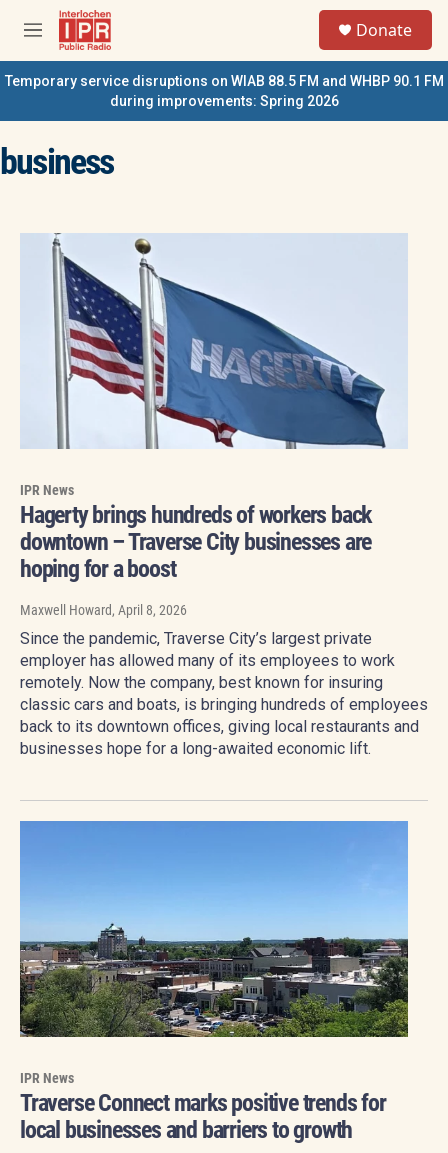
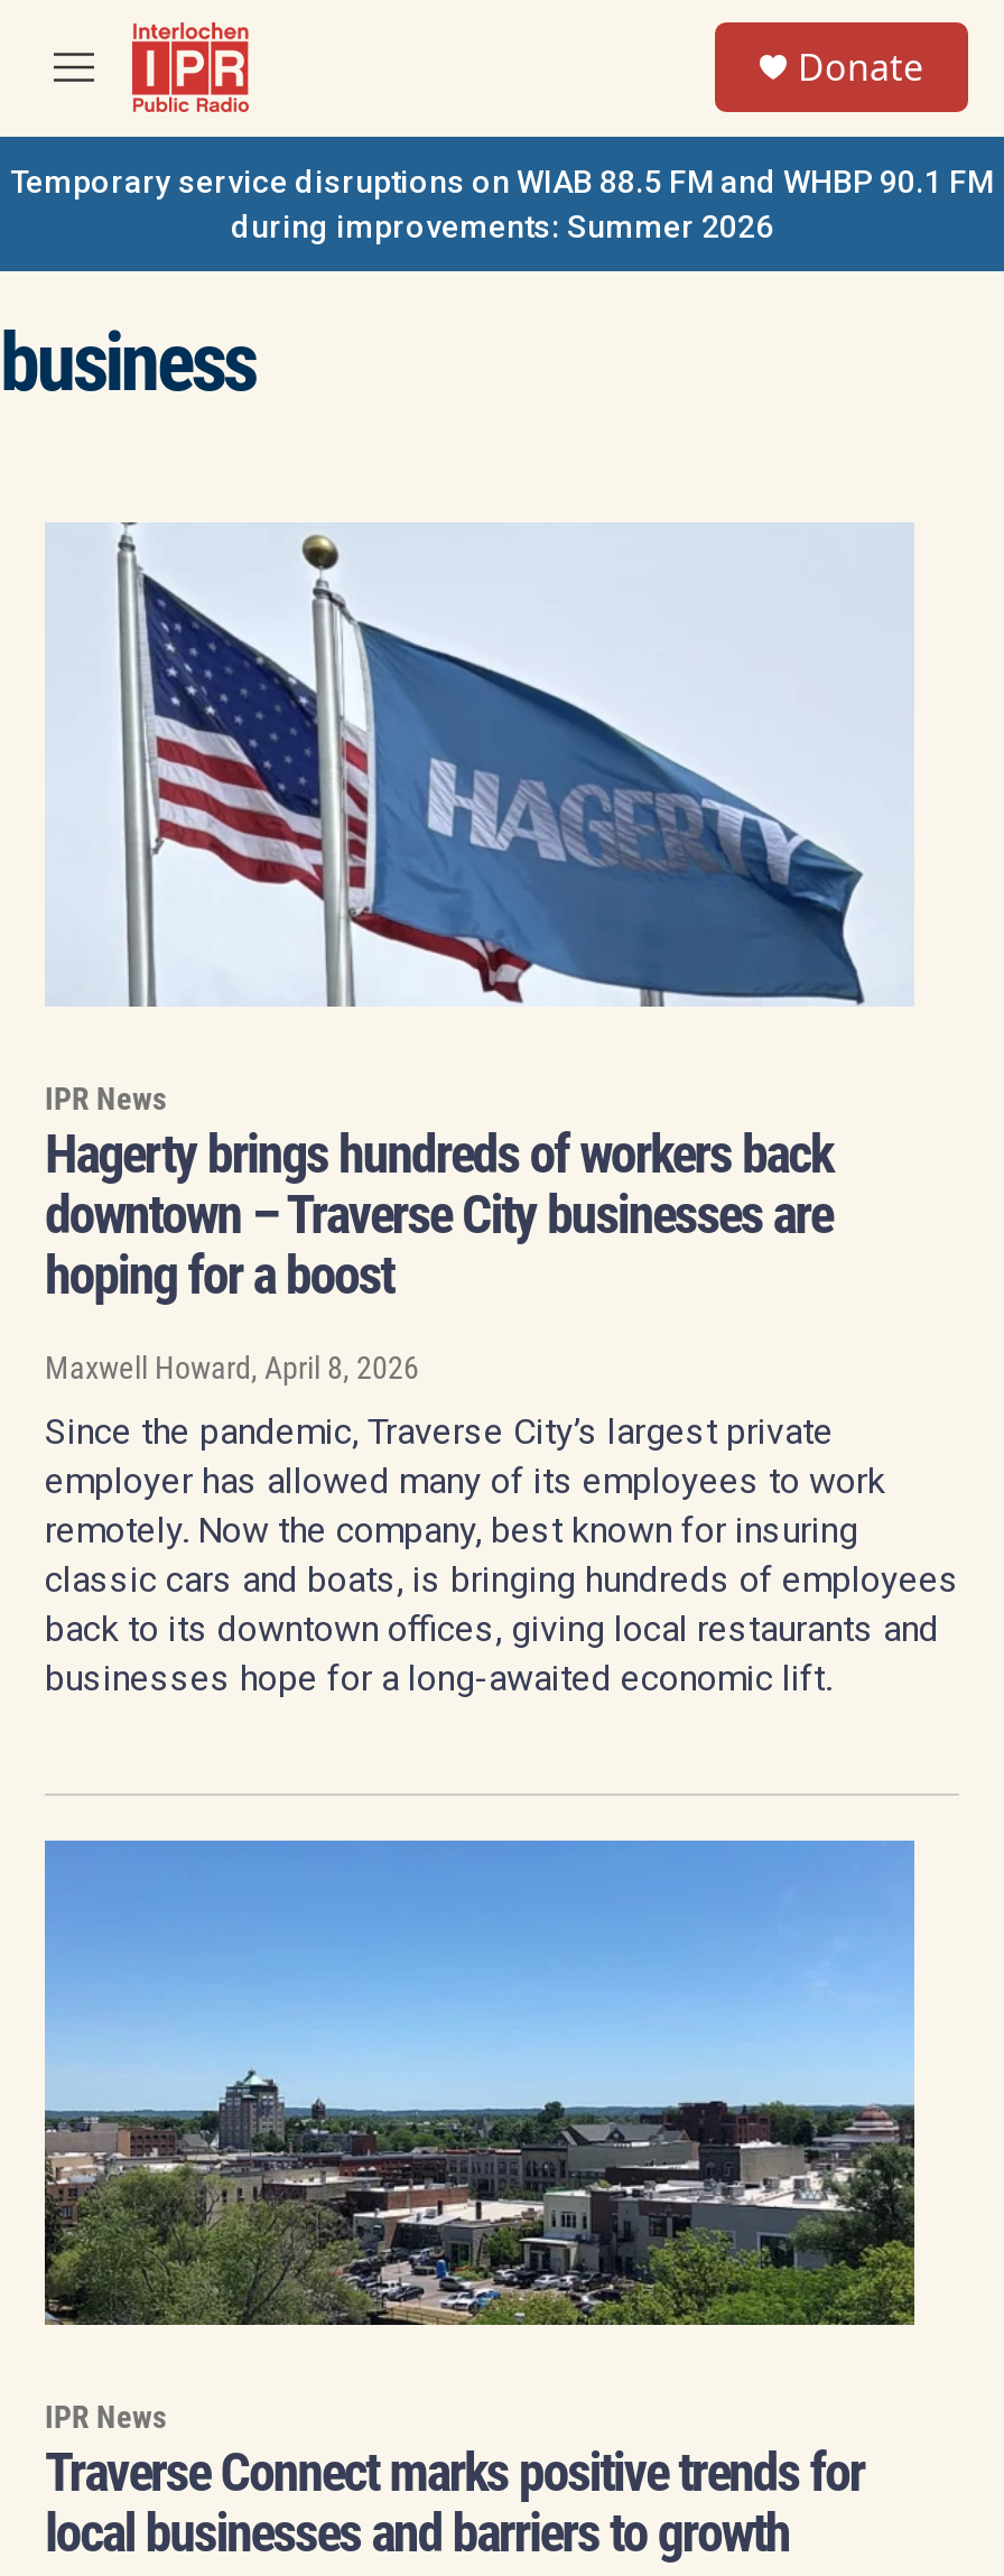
- during improvements: Spring 2026
+ during improvements: Summer 2026
